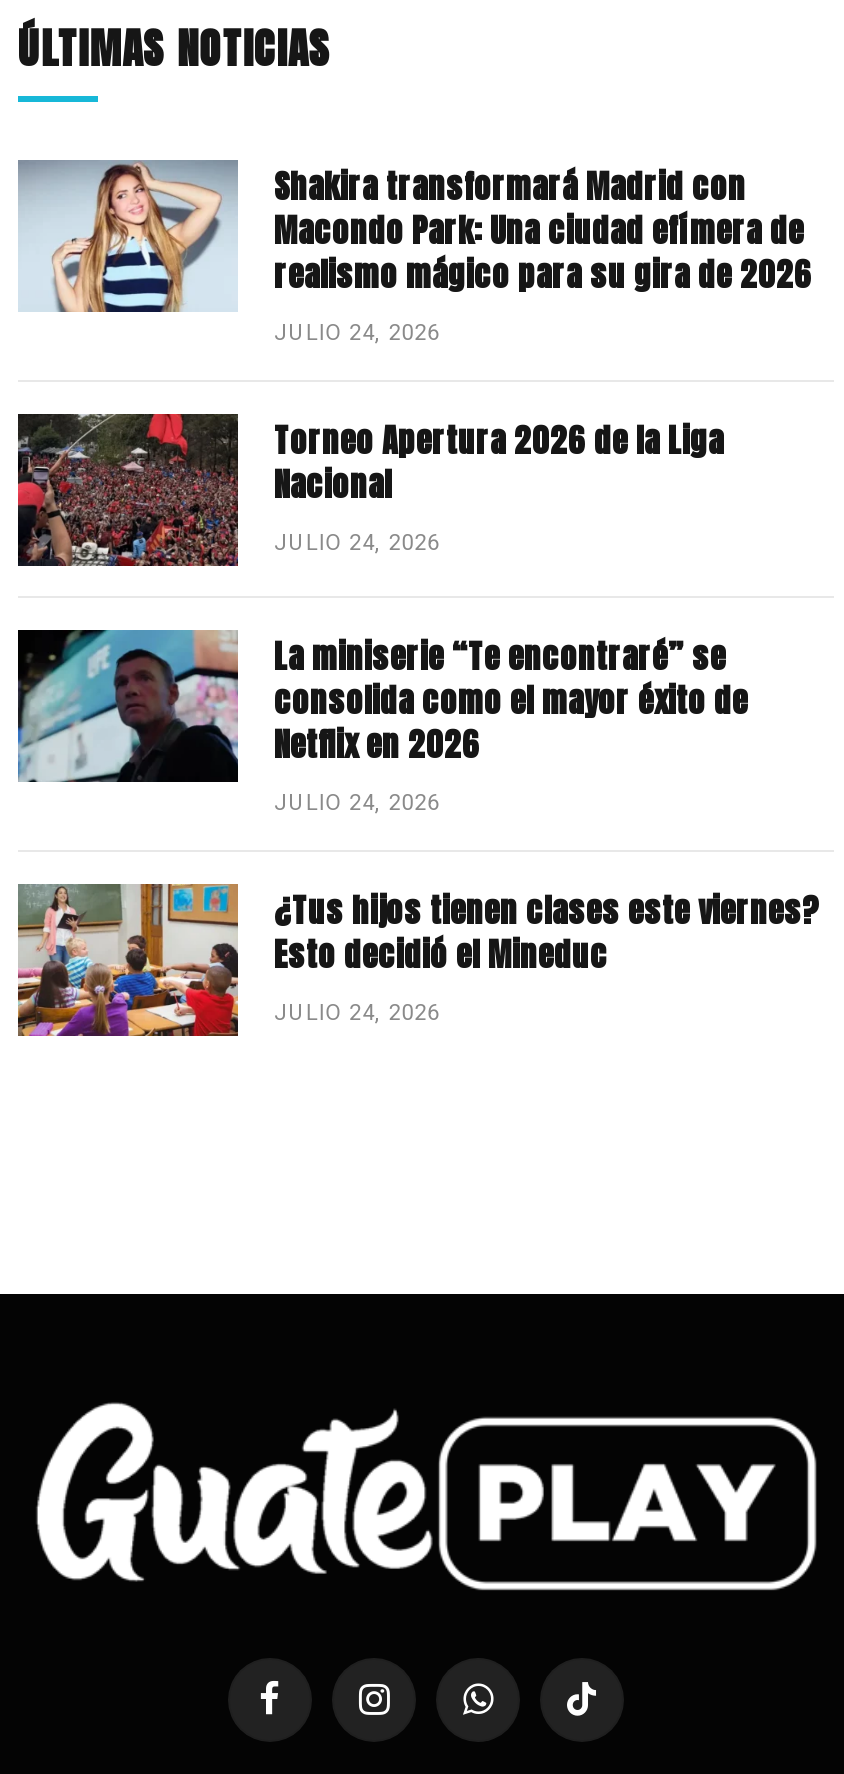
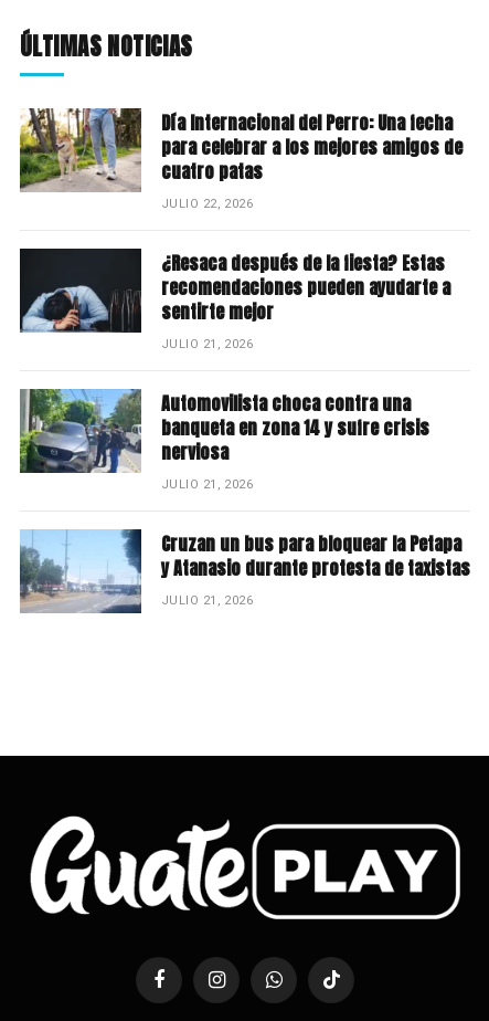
- [image]
- Shakira transformará Madrid con
- Macondo Park: Una ciudad efímera de
- realismo mágico para su gira de 2026
+ [image]
+ Día Internacional del Perro: Una fecha
+ para celebrar a los mejores amigos de
+ cuatro patas

- JULIO 24, 2026
+ JULIO 22, 2026

- [image]
- Torneo Apertura 2026 de la Liga
- Nacional
+ [image]
+ ¿Resaca después de la fiesta? Estas
+ recomendaciones pueden ayudarte a
+ sentirte mejor

- JULIO 24, 2026
+ JULIO 21, 2026

- [image]
- La miniserie “Te encontraré” se
- consolida como el mayor éxito de
- Netflix en 2026
+ [image]
+ Automovilista choca contra una
+ banqueta en zona 14 y sufre crisis
+ nerviosa

- JULIO 24, 2026
+ JULIO 21, 2026

- [image]
- ¿Tus hijos tienen clases este viernes?
- Esto decidió el Mineduc
+ [image]
+ Cruzan un bus para bloquear la Petapa
+ y Atanasio durante protesta de taxistas

- JULIO 24, 2026
+ JULIO 21, 2026
